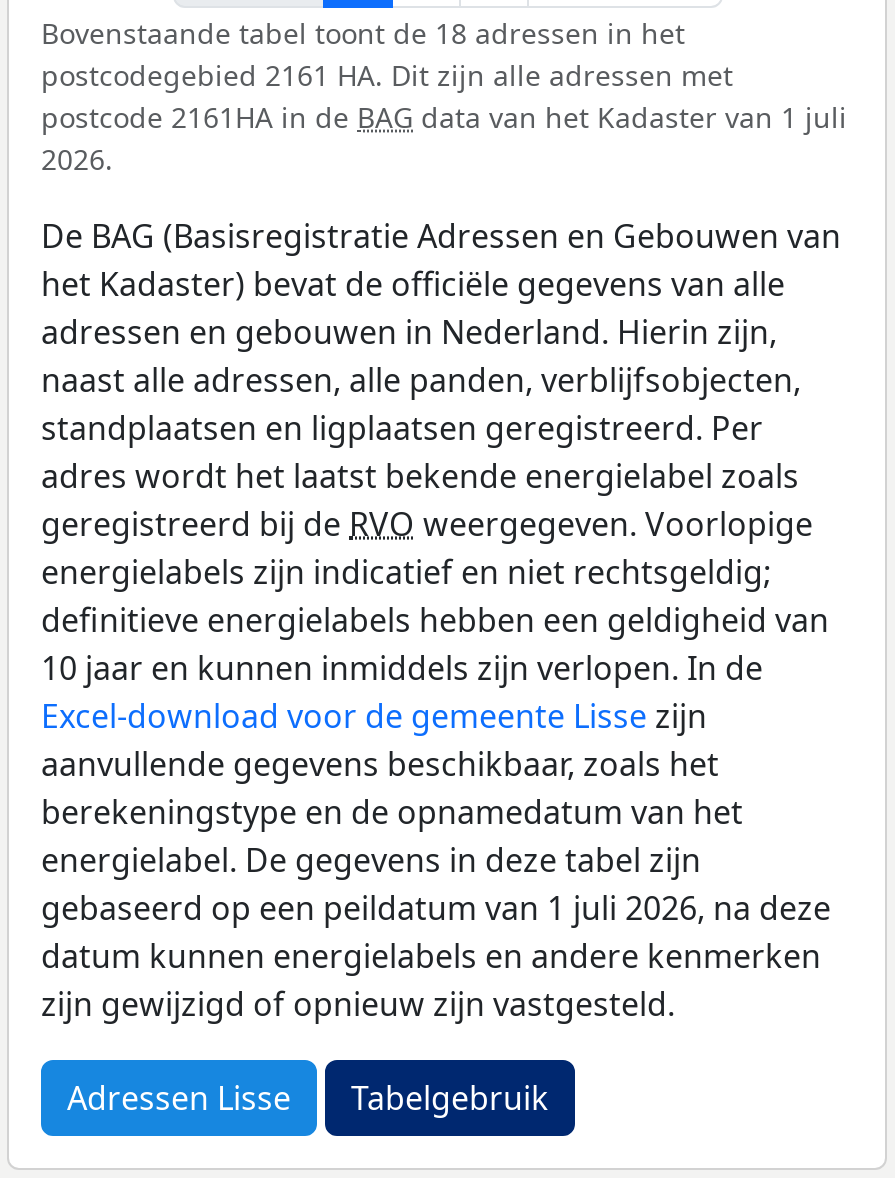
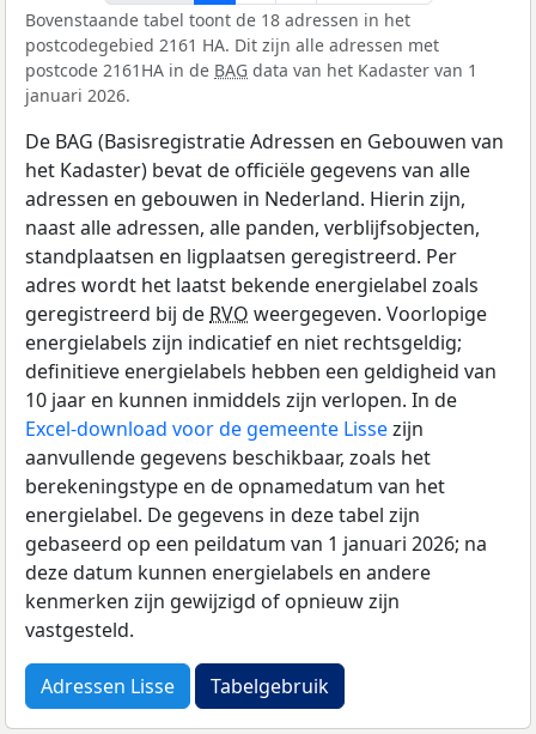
- postcode 2161HA in de BAG data van het Kadaster van 1 juli
- 2026.
+ postcode 2161HA in de BAG data van het Kadaster van 1
+ januari 2026.

- gebaseerd op een peildatum van 1 juli 2026, na deze
- datum kunnen energielabels en andere kenmerken
- zijn gewijzigd of opnieuw zijn vastgesteld.
+ gebaseerd op een peildatum van 1 januari 2026; na
+ deze datum kunnen energielabels en andere
+ kenmerken zijn gewijzigd of opnieuw zijn
+ vastgesteld.
